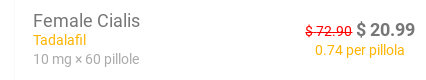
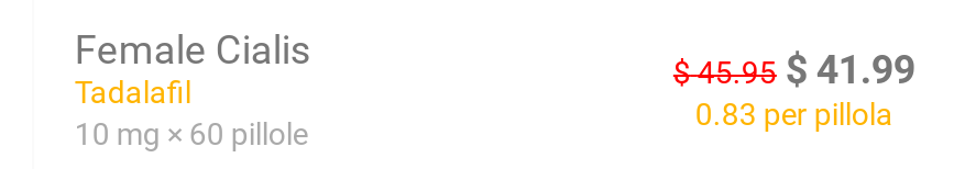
- $ 72.90 $ 20.99
+ $ 45.95 $ 41.99

- 0.74 per pillola
+ 0.83 per pillola
